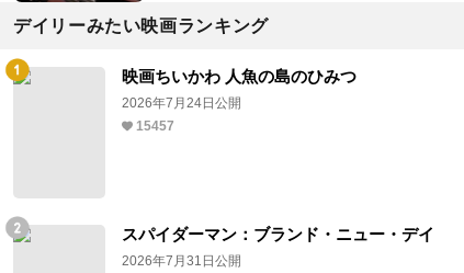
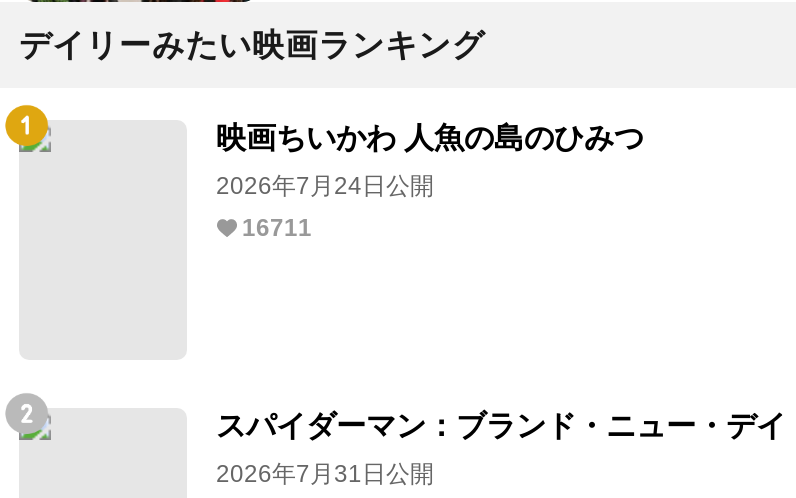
- 15457
+ 16711
